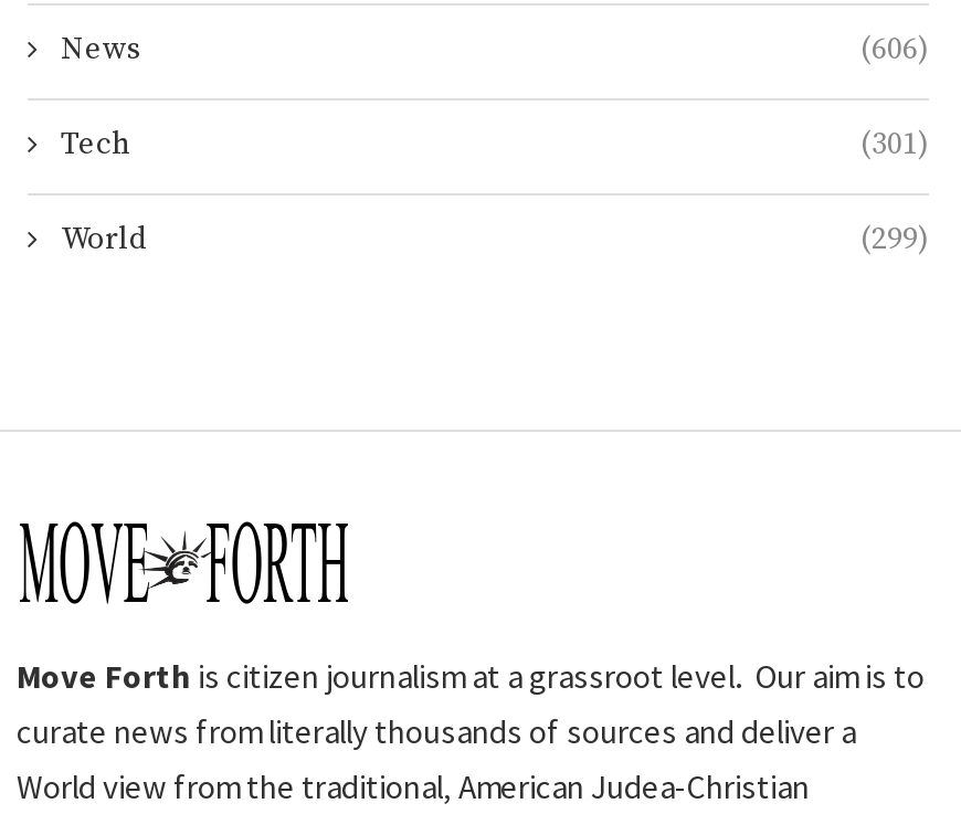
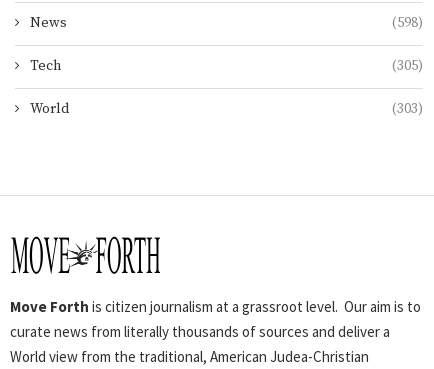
- (606)
+ (598)

- (301)
+ (305)

- (299)
+ (303)
